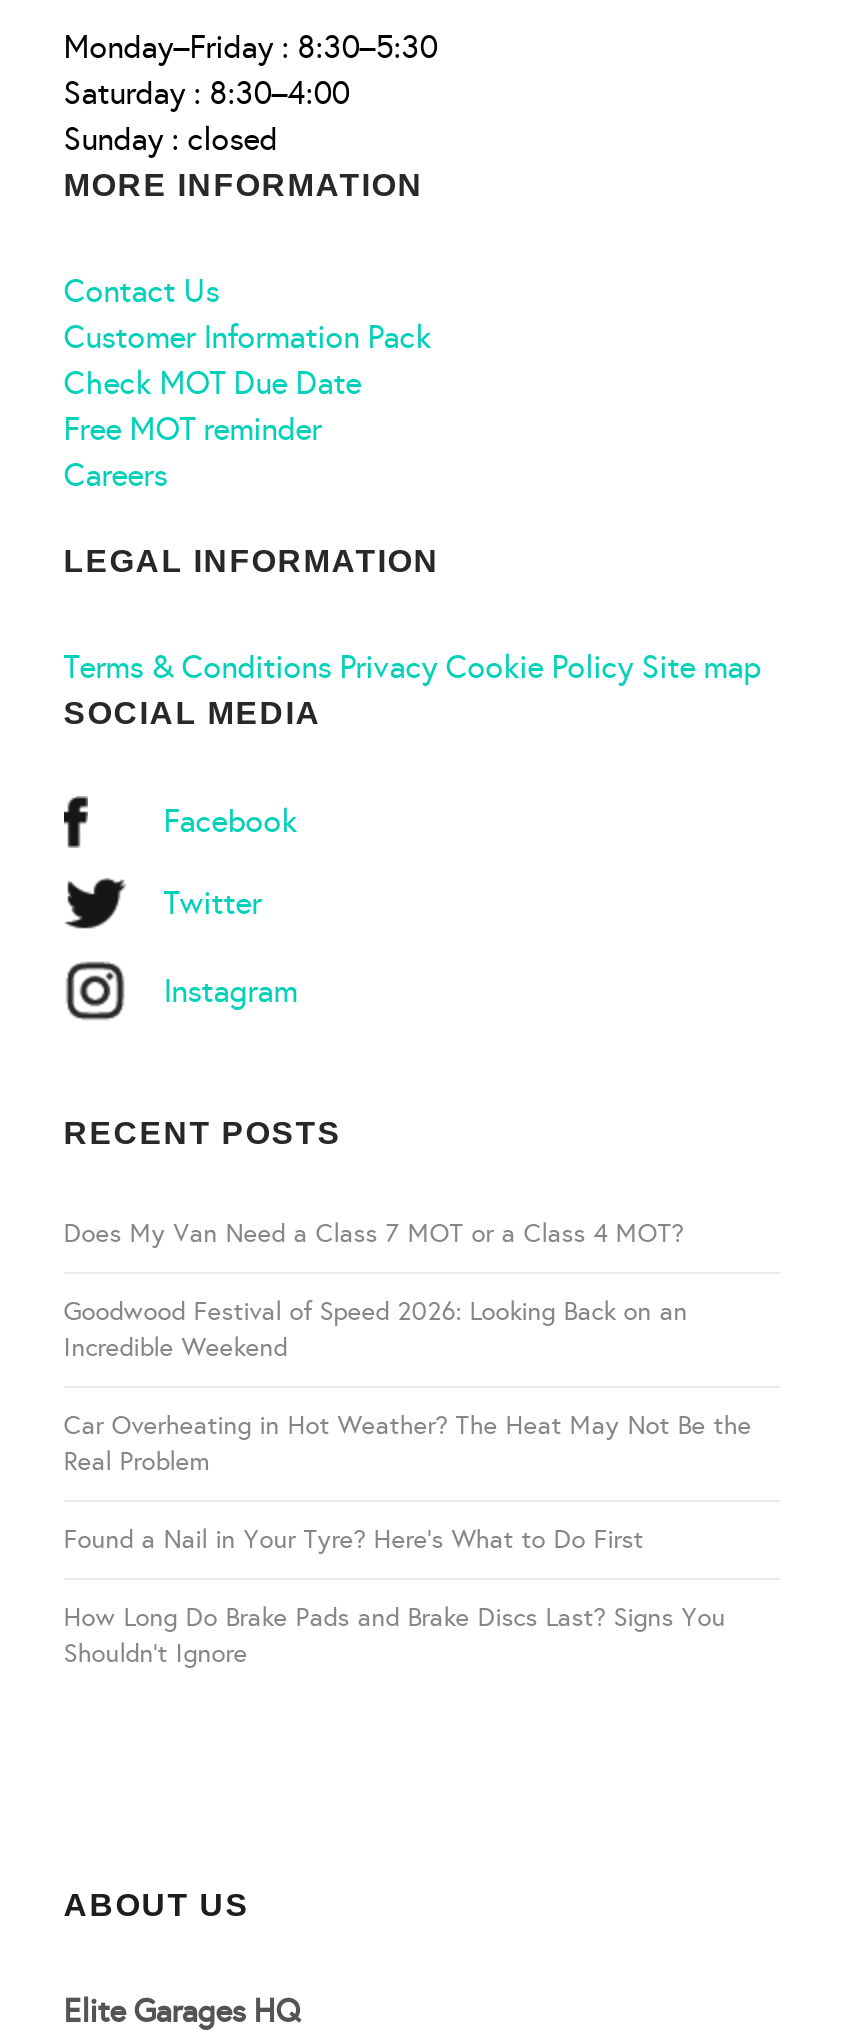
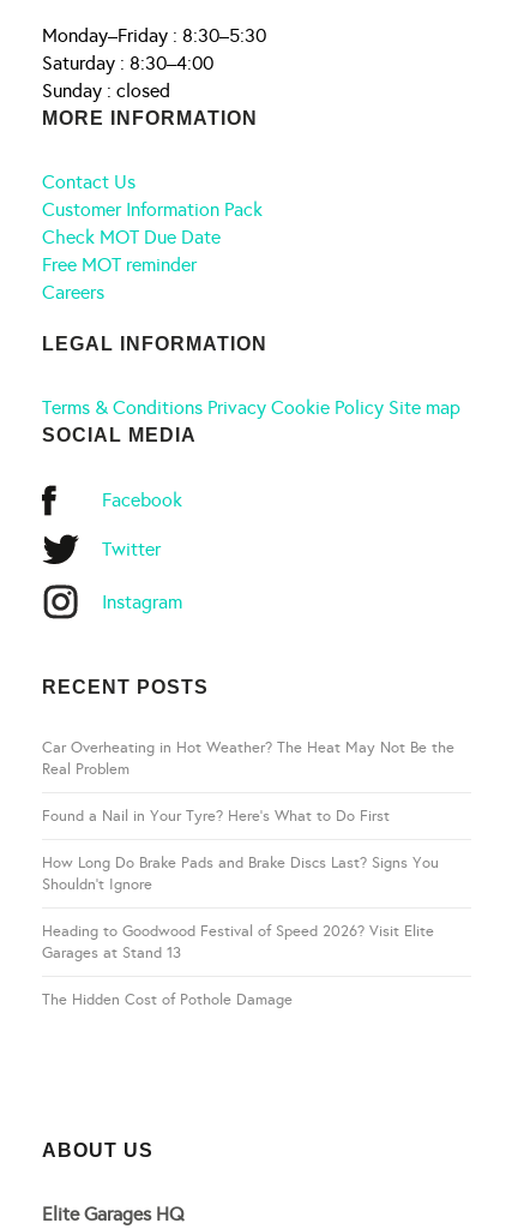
- Does My Van Need a Class 7 MOT or a Class 4 MOT?
- Goodwood Festival of Speed 2026: Looking Back on an
- Incredible Weekend

moved up: Car Overheating in Hot Weather? The Heat May Not Be the | Real Problem | Found a Nail in Your Tyre? Here’s What to Do First | How Long Do Brake Pads and Brake Discs Last? Signs You | Shouldn’t Ignore

+ Heading to Goodwood Festival of Speed 2026? Visit Elite
+ Garages at Stand 13
+ The Hidden Cost of Pothole Damage
